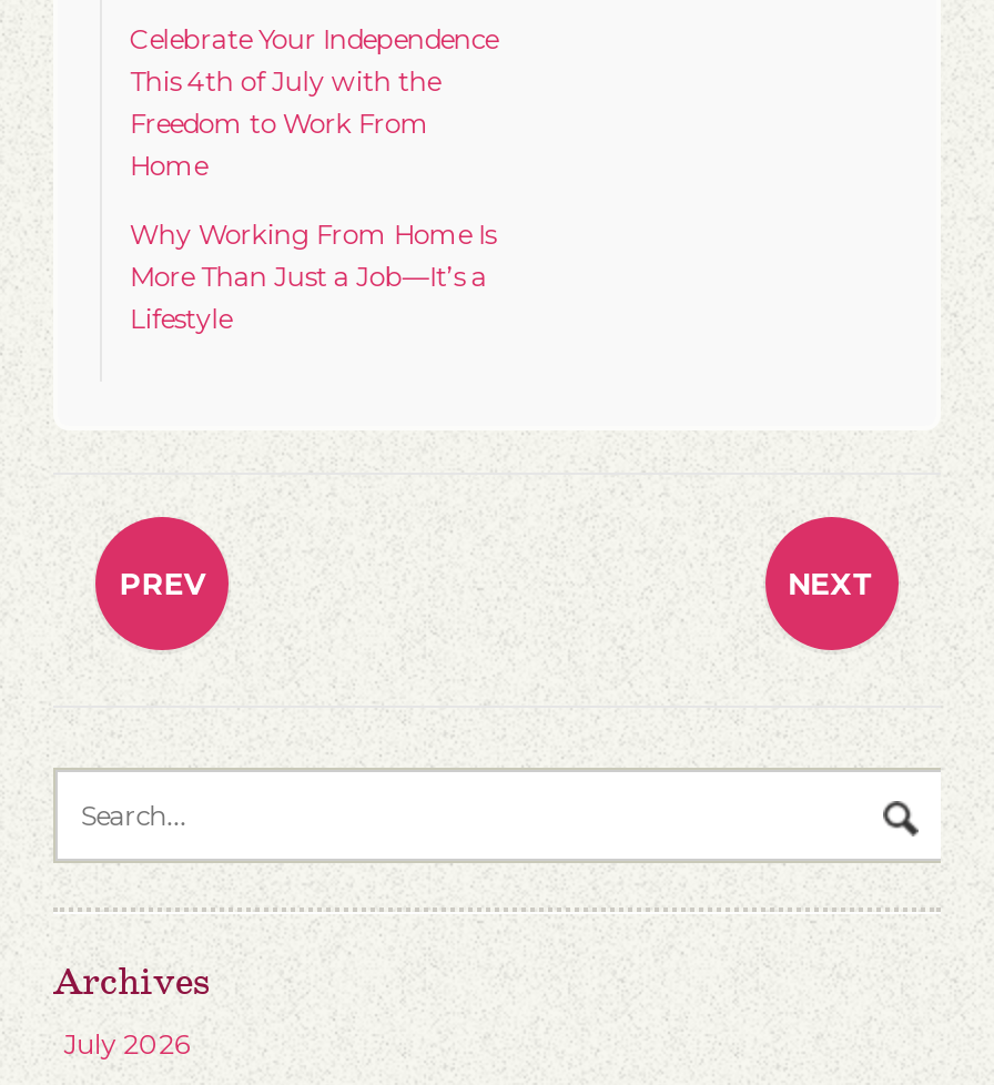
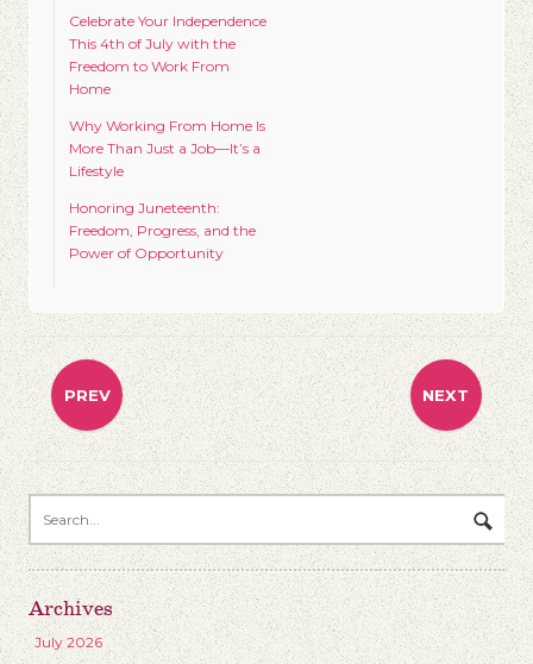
+ Honoring Juneteenth:
+ Freedom, Progress, and the
+ Power of Opportunity
